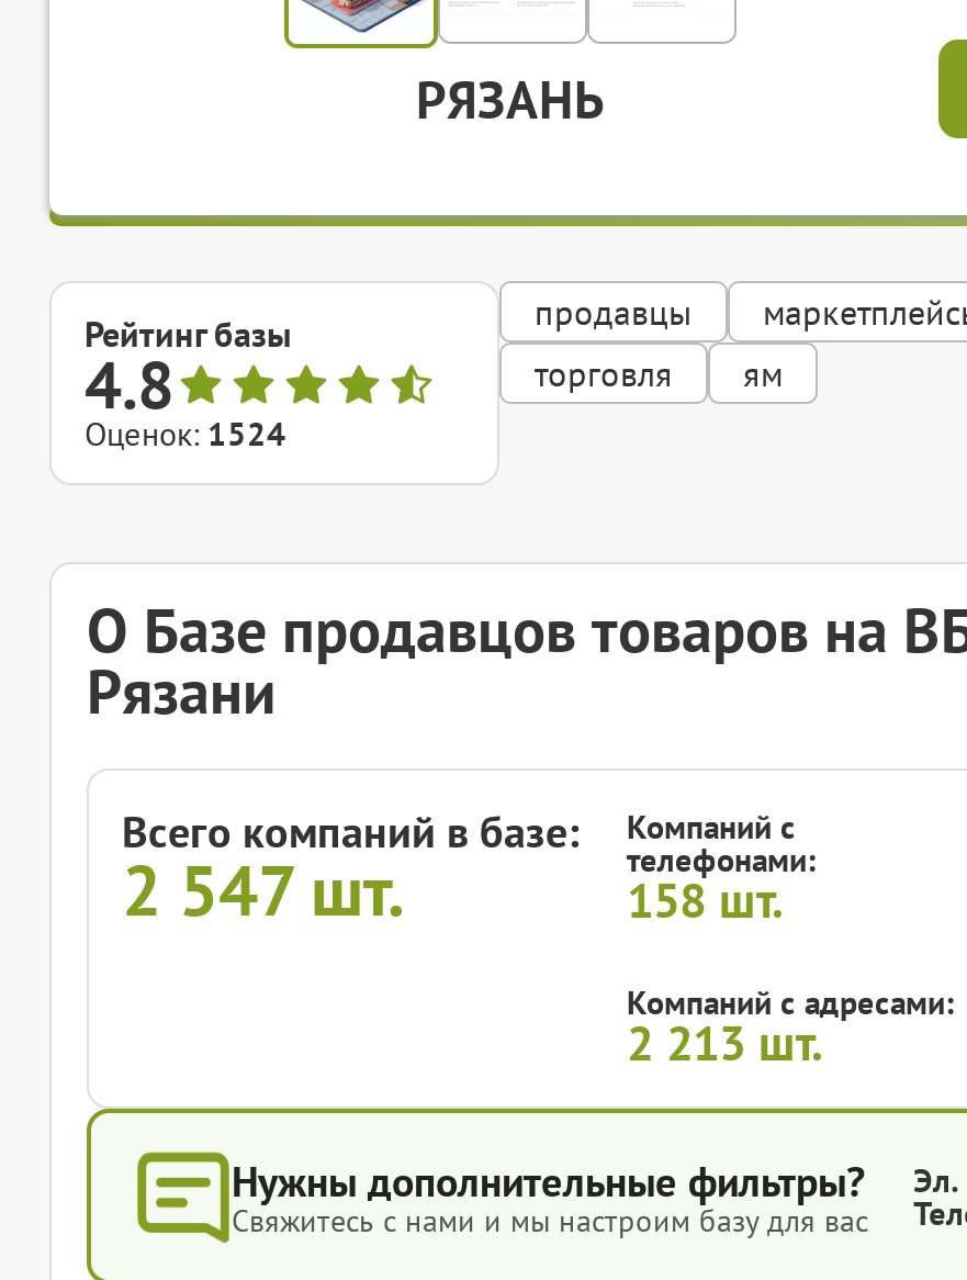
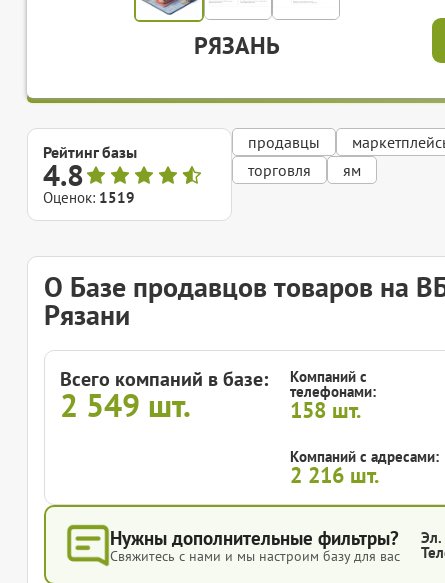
- Оценок: 1524
+ Оценок: 1519

- 2 547шт.
+ 2 549шт.

- 2 213шт.
+ 2 216шт.
